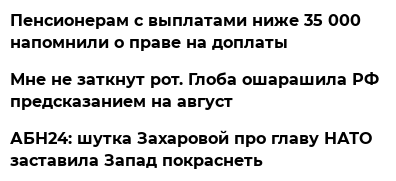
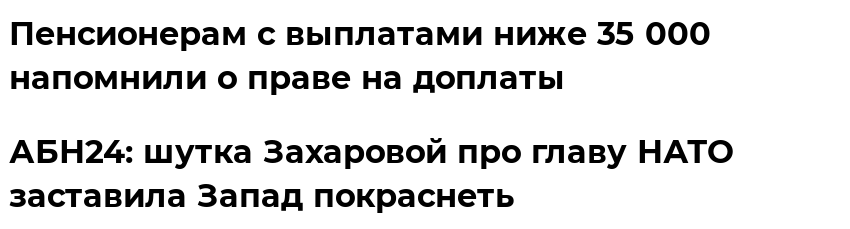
- Мне не заткнут рот. Глоба ошарашила РФ
- предсказанием на август
